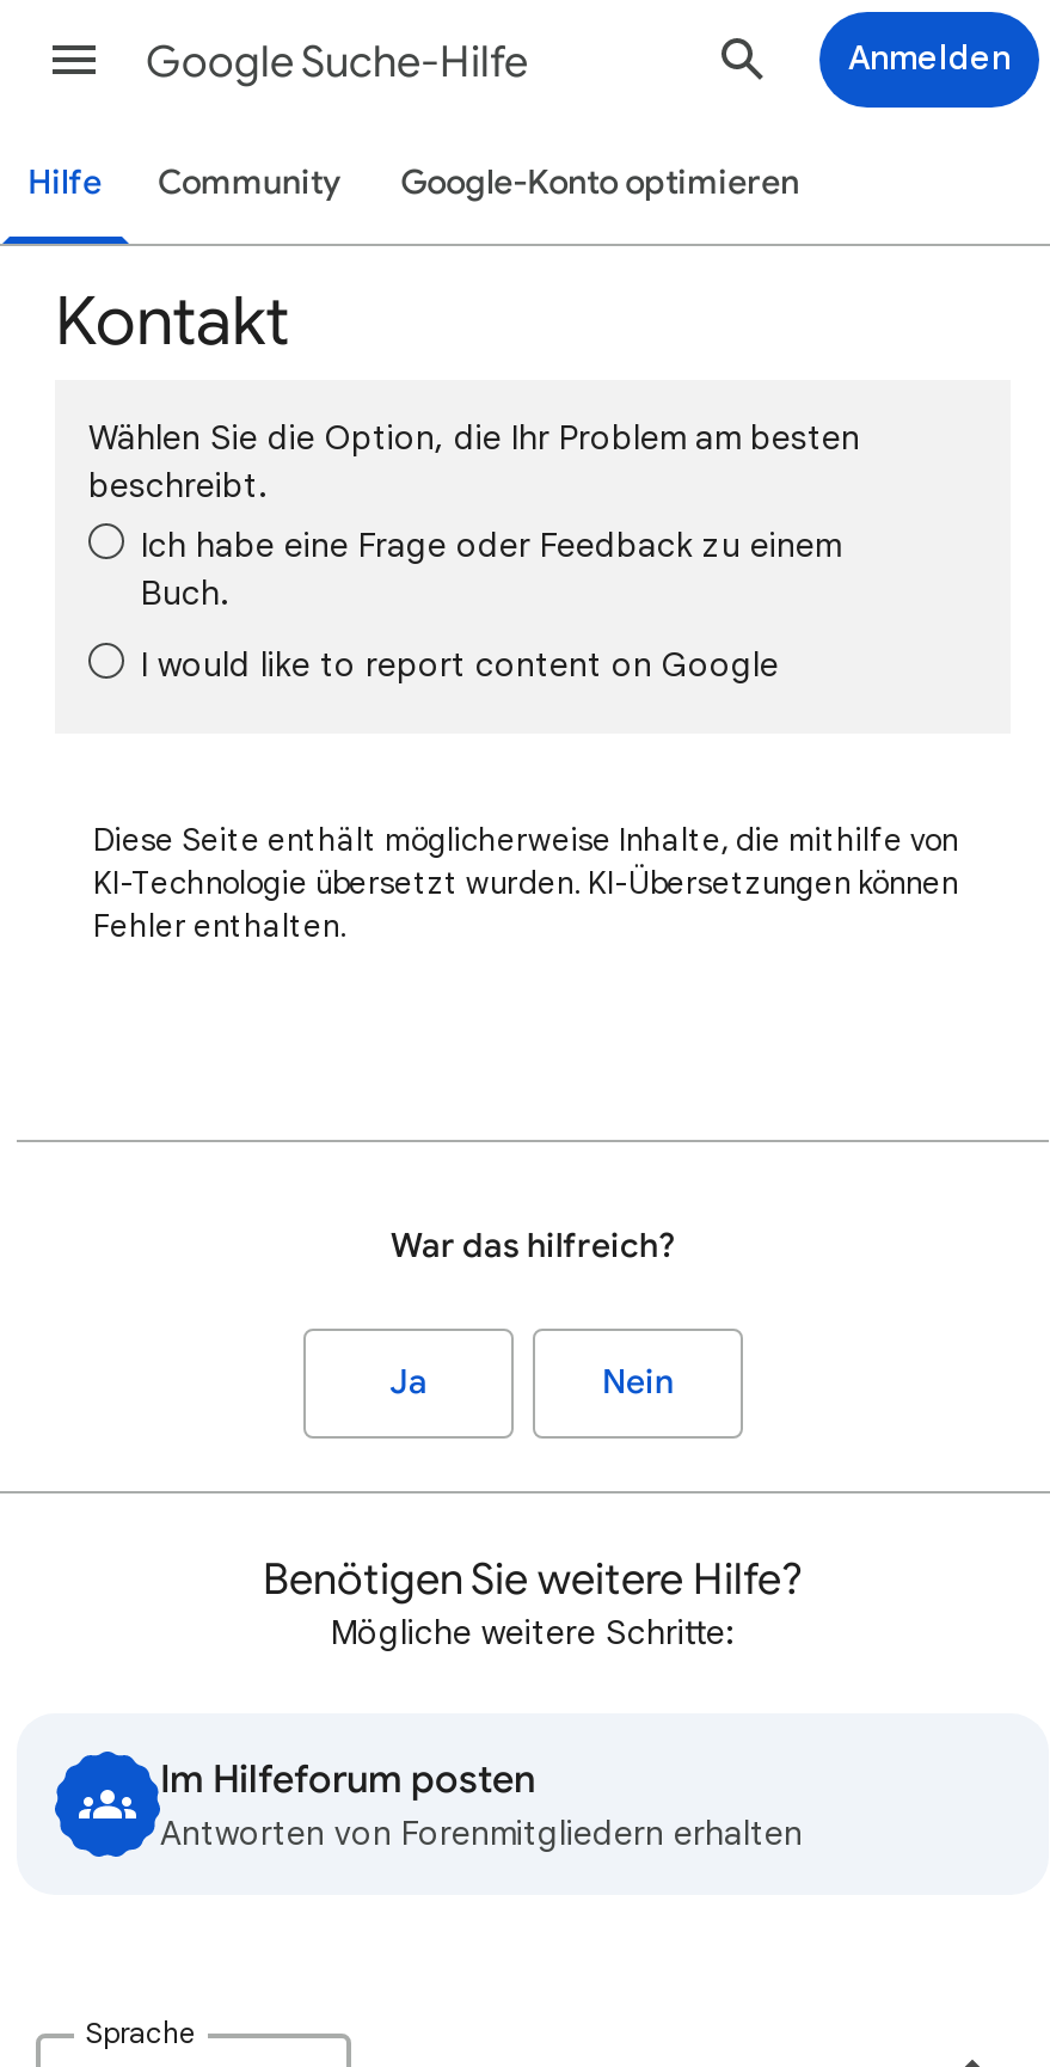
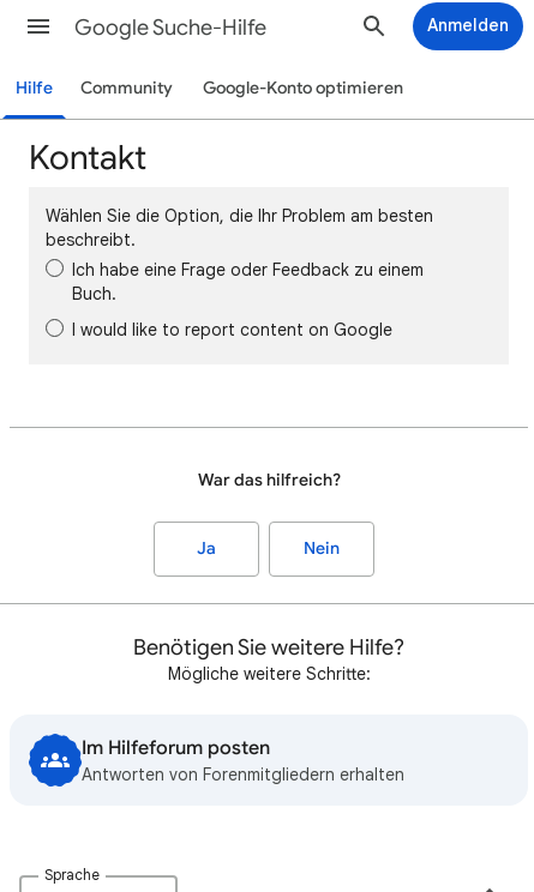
- Diese Seite enthält möglicherweise Inhalte, die mithilfe von
- KI-Technologie übersetzt wurden. KI-Übersetzungen können
- Fehler enthalten.
